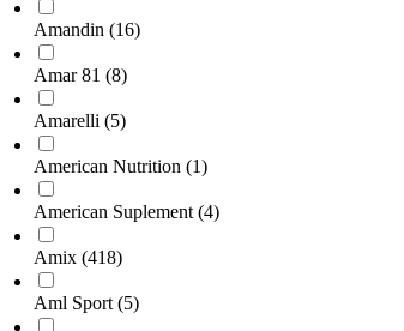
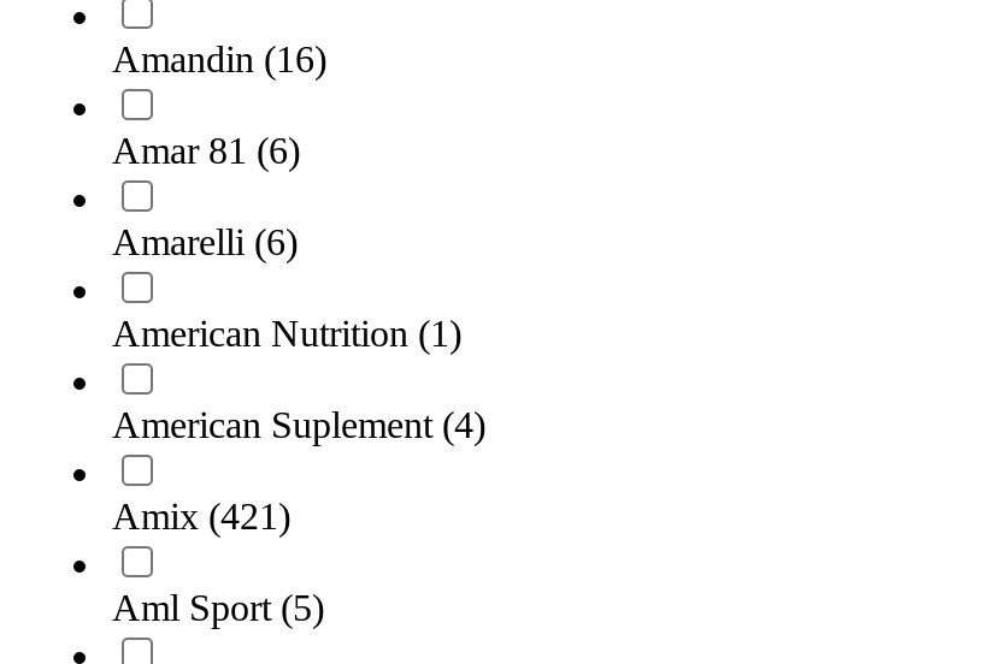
- Amar 81 (8)
+ Amar 81 (6)

- Amarelli (5)
+ Amarelli (6)

- Amix (418)
+ Amix (421)
